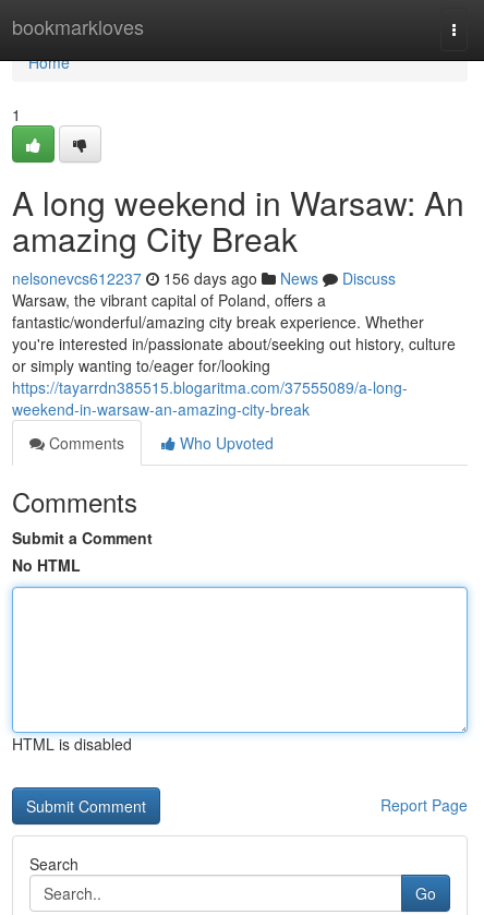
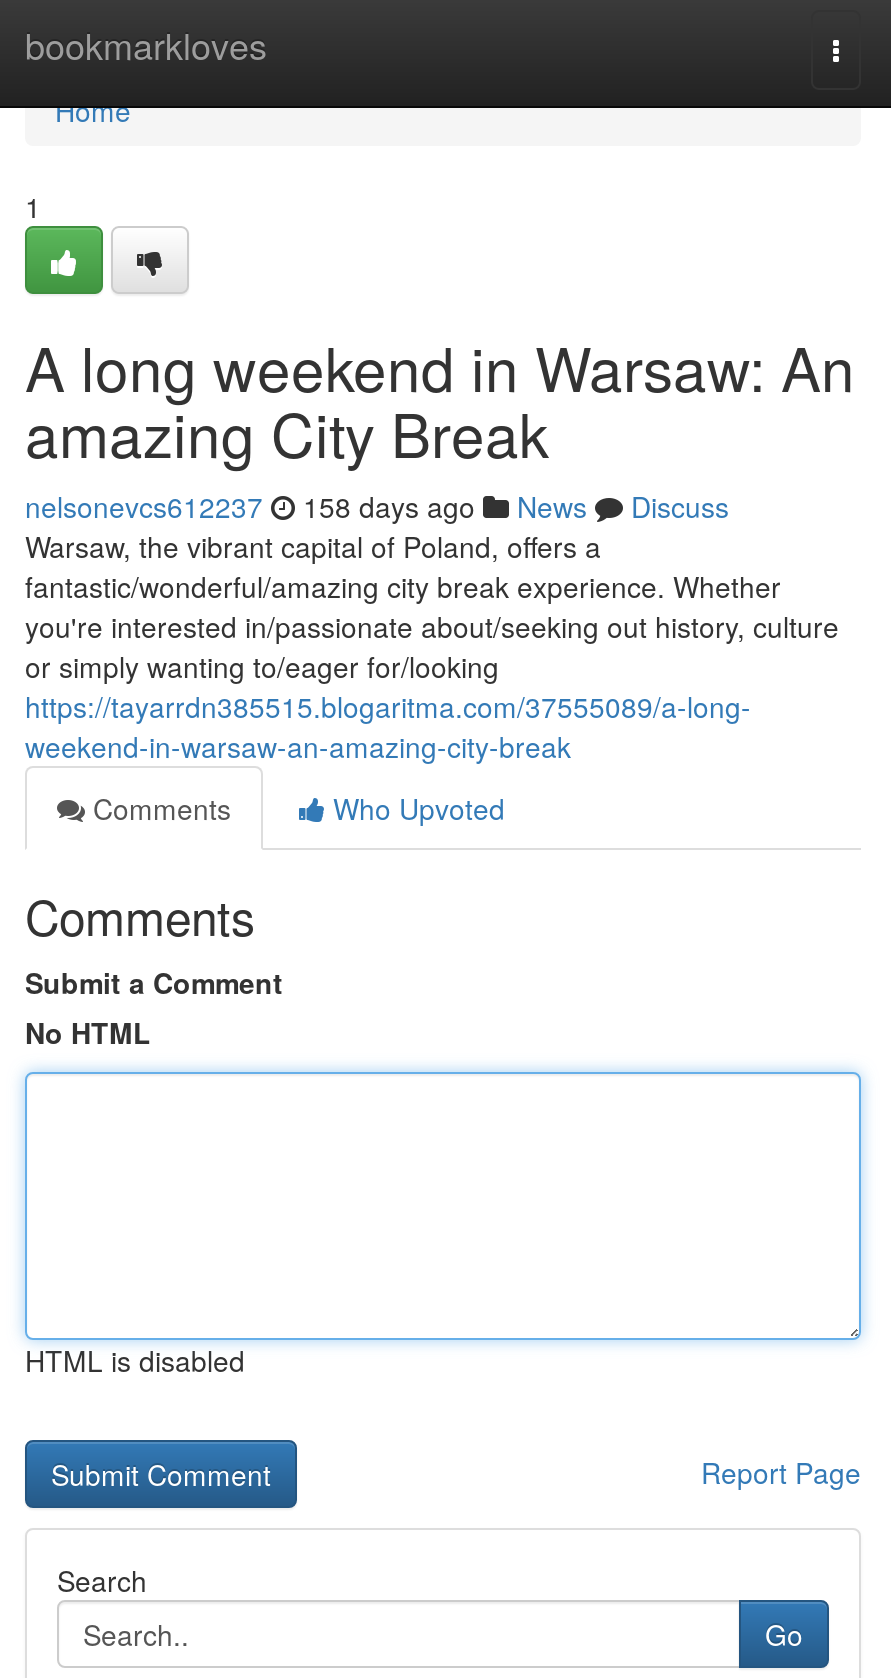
- nelsonevcs612237 156 days ago News Discuss
+ nelsonevcs612237 158 days ago News Discuss
